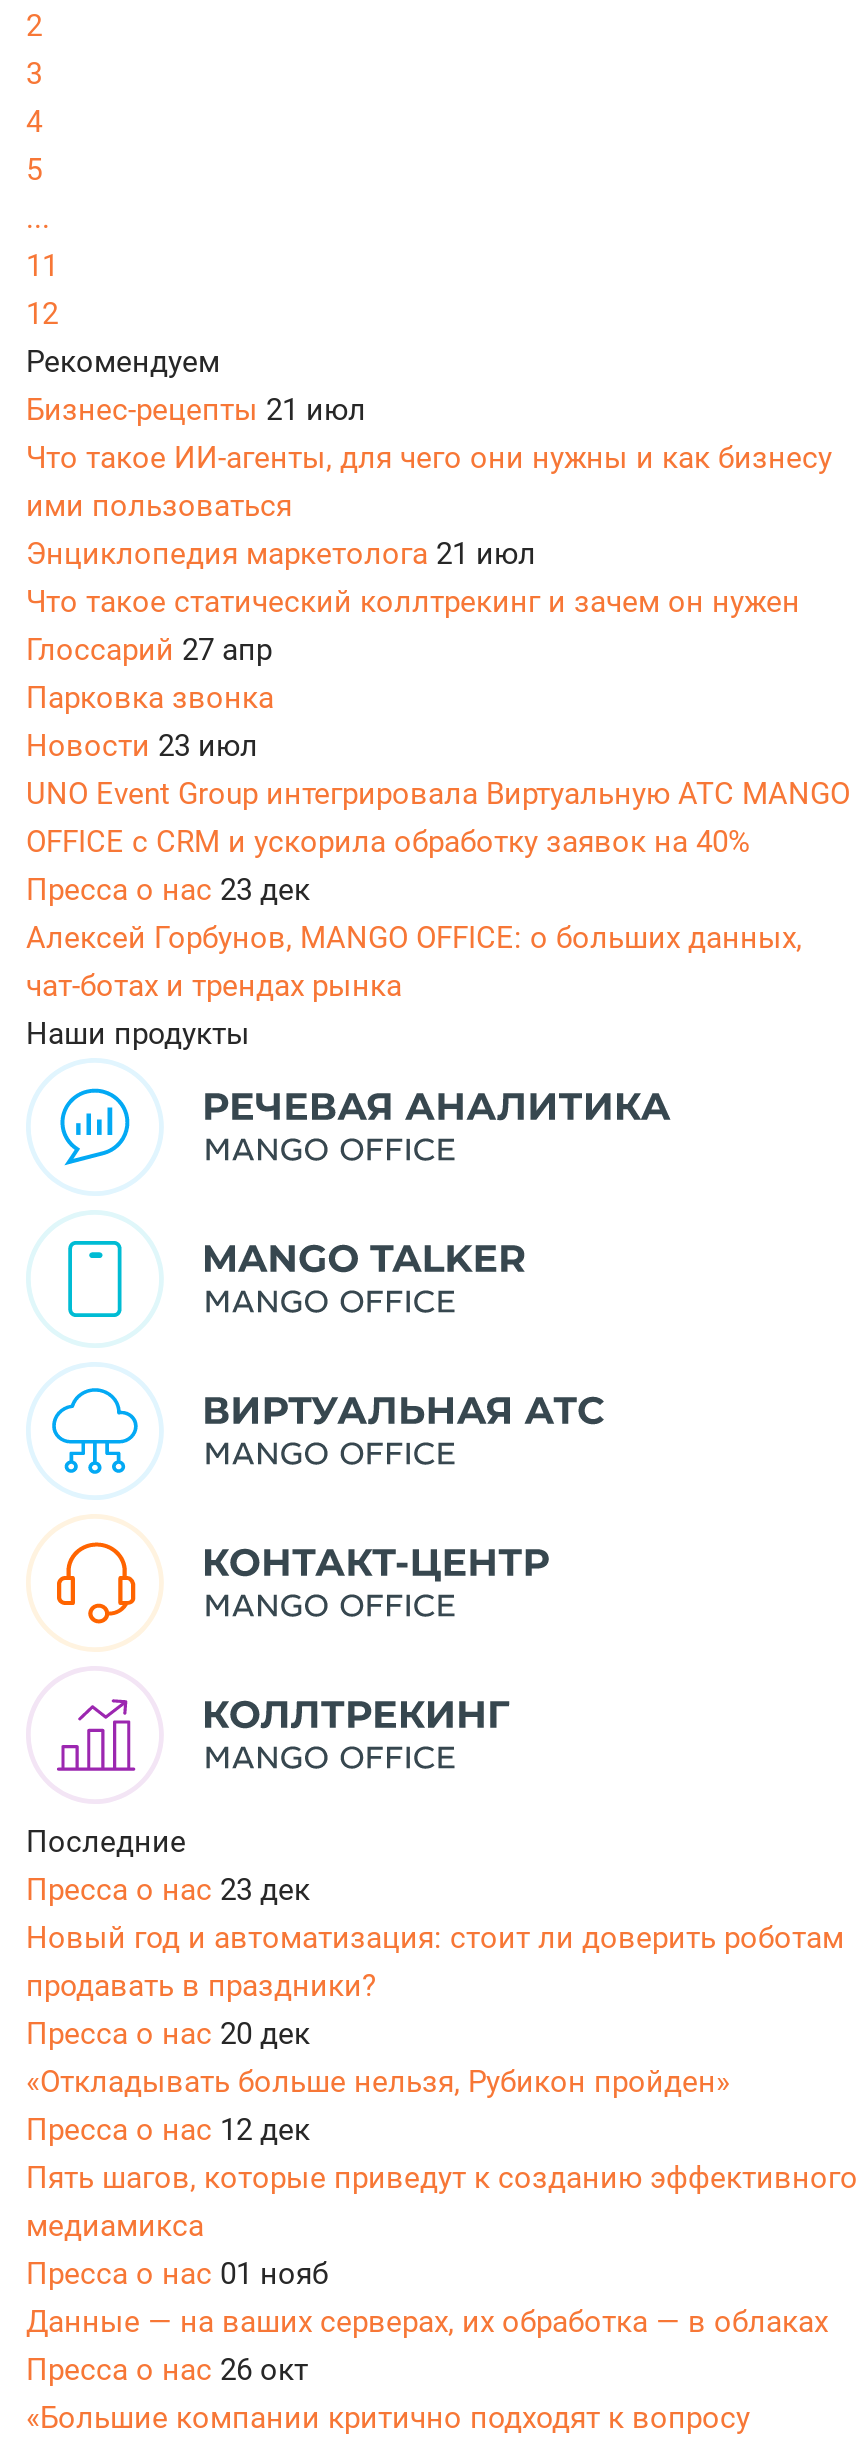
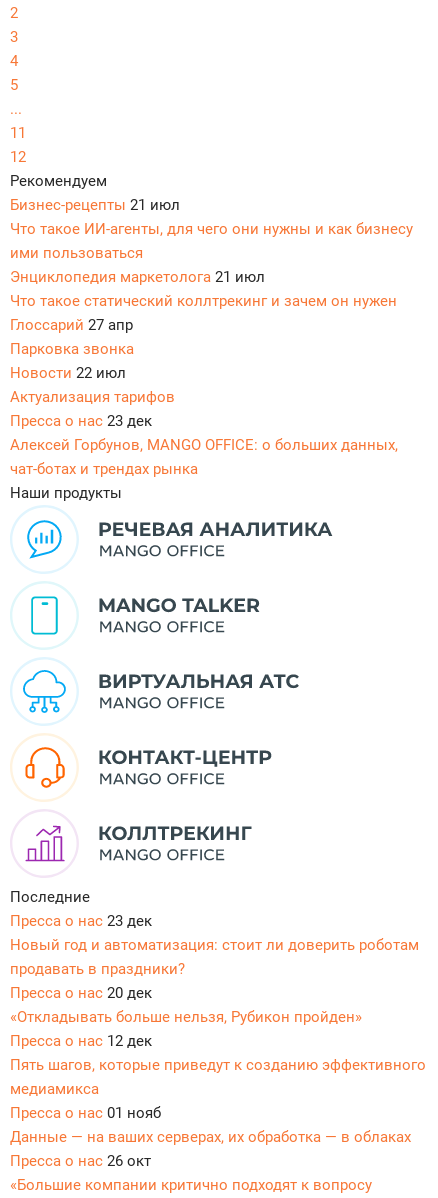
- Новости 23 июл
- UNO Event Group интегрировала Виртуальную АТС MANGO
- OFFICE с CRM и ускорила обработку заявок на 40%
+ Новости 22 июл
+ Актуализация тарифов
